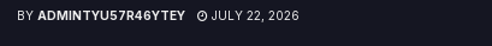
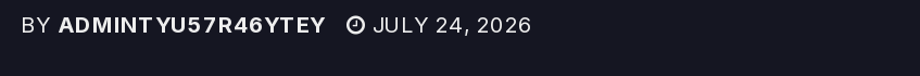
- BY ADMINTYU57R46YTEY JULY 22, 2026
+ BY ADMINTYU57R46YTEY JULY 24, 2026
